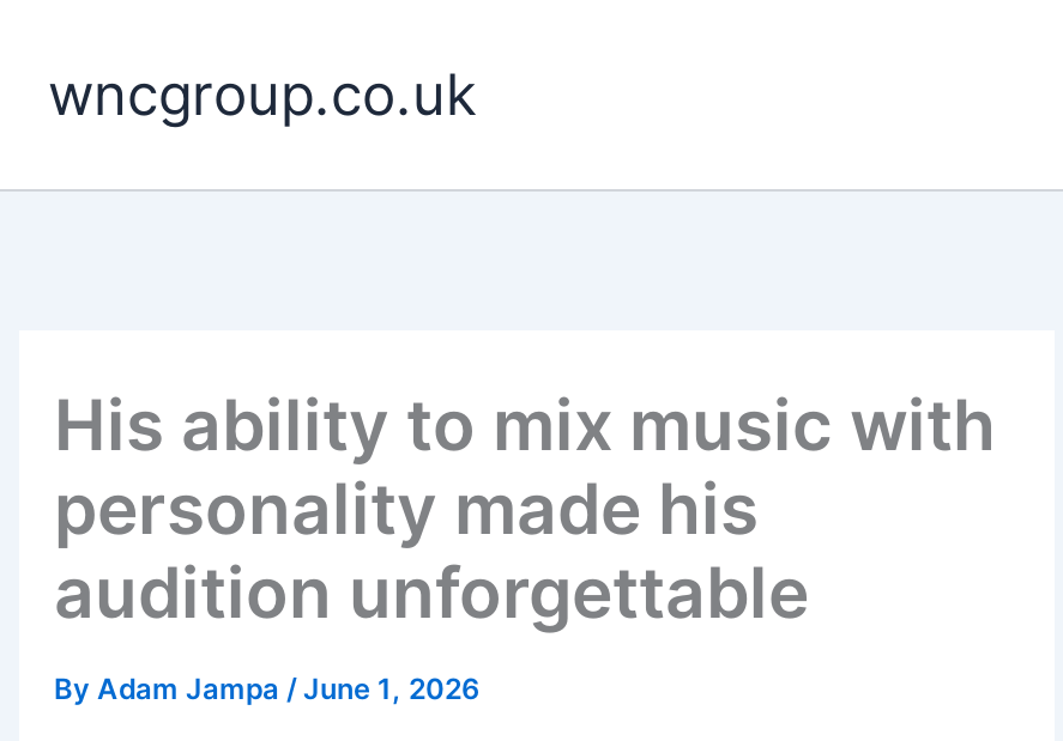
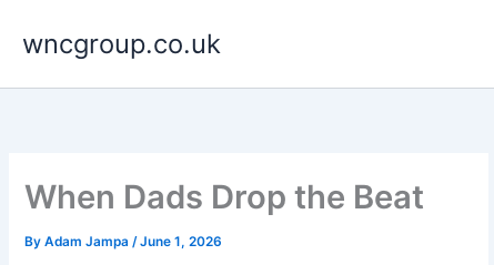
- His ability to mix music with
- personality made his
- audition unforgettable
+ When Dads Drop the Beat
